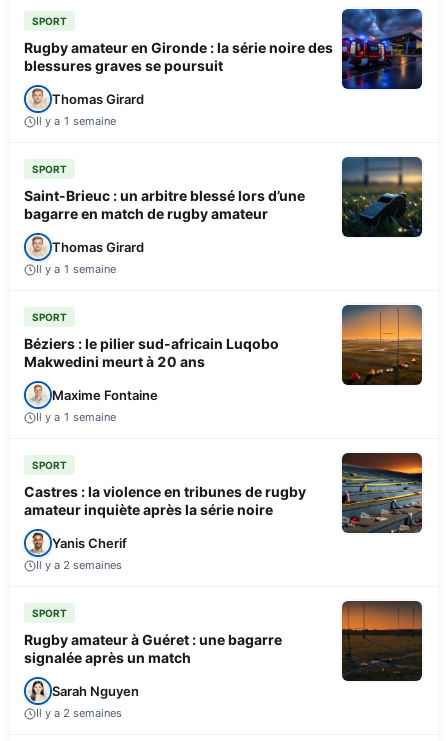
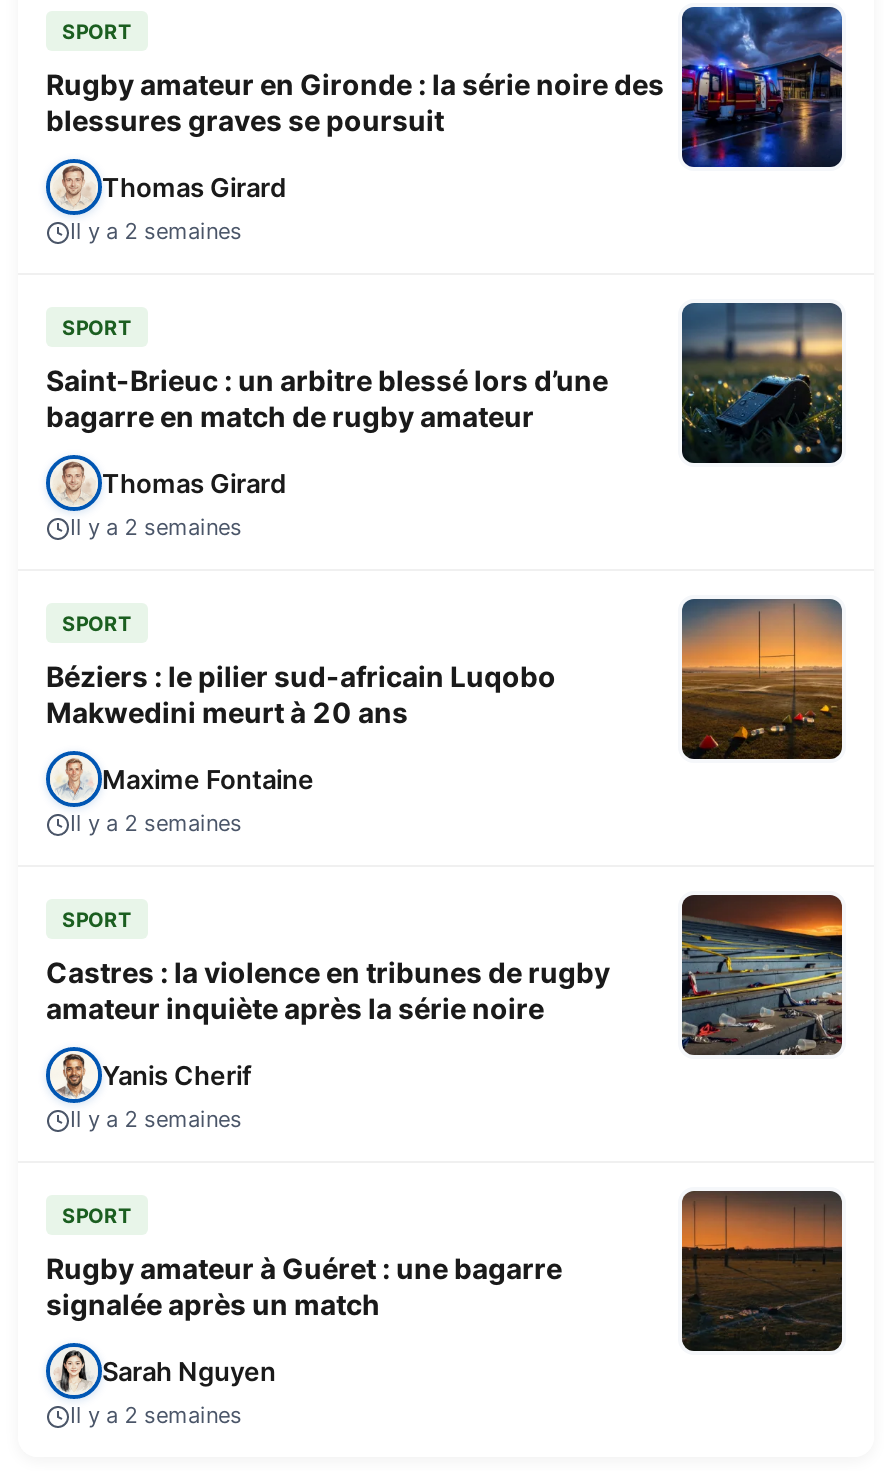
- Il y a 1 semaine
+ Il y a 2 semaines

- Il y a 1 semaine
+ Il y a 2 semaines

- Il y a 1 semaine
+ Il y a 2 semaines
